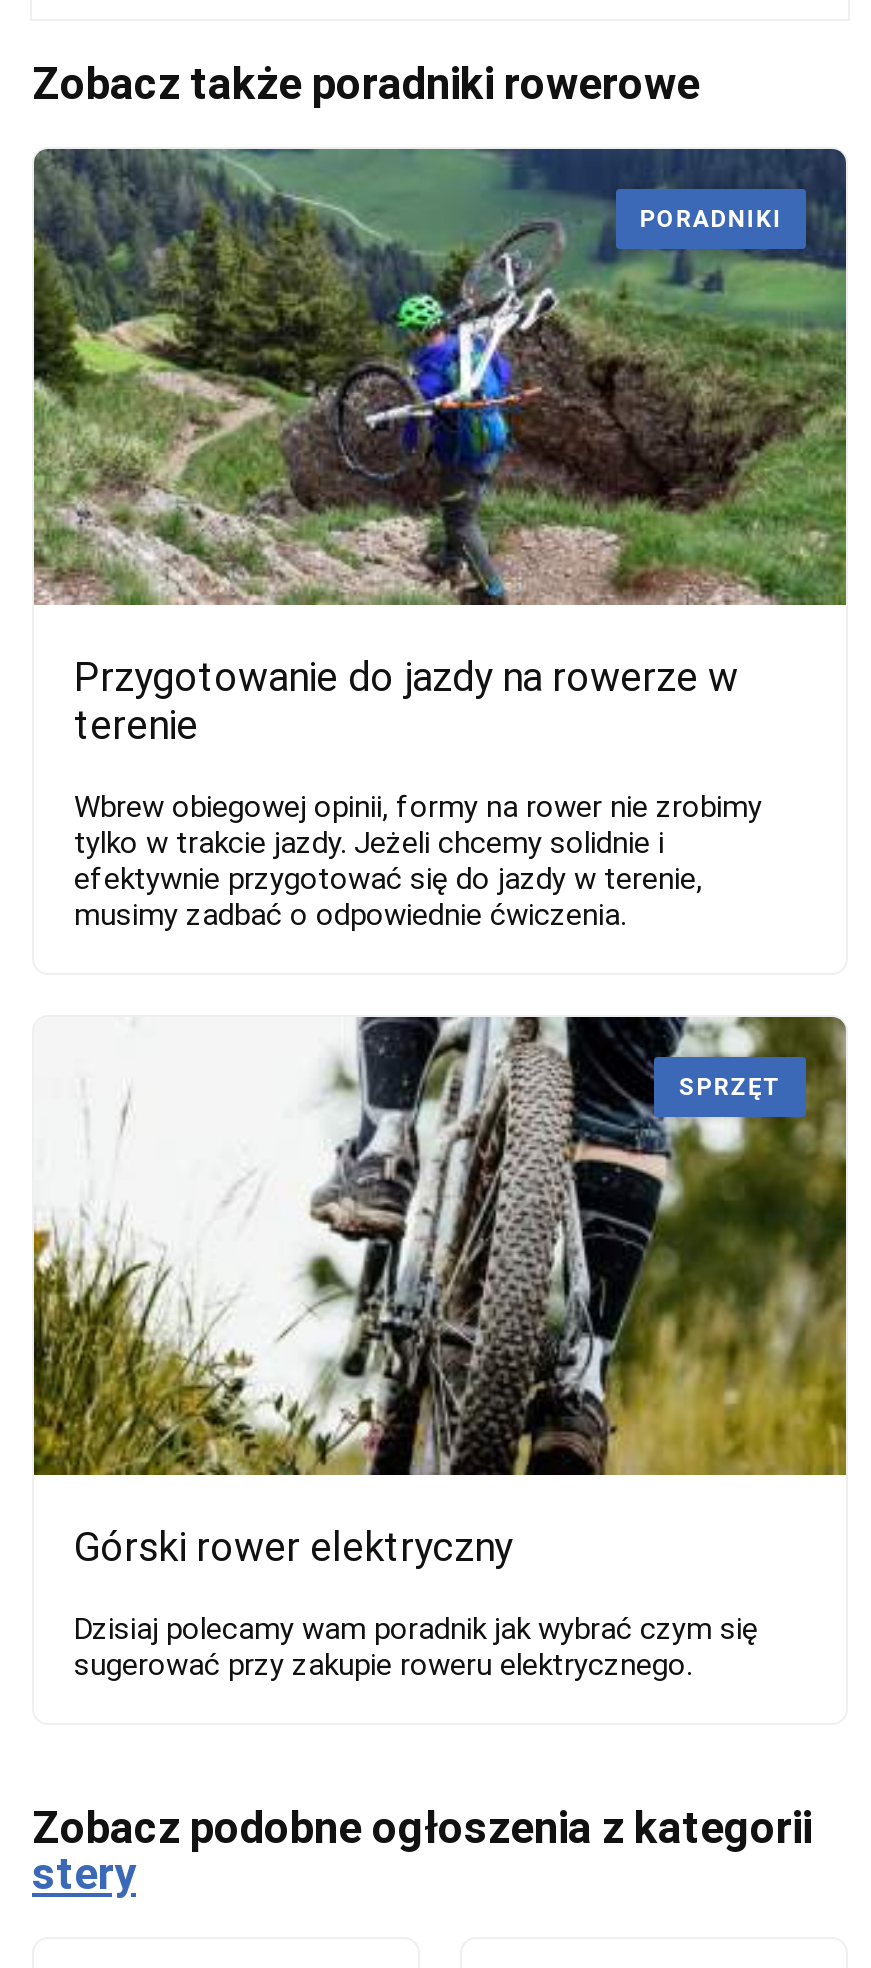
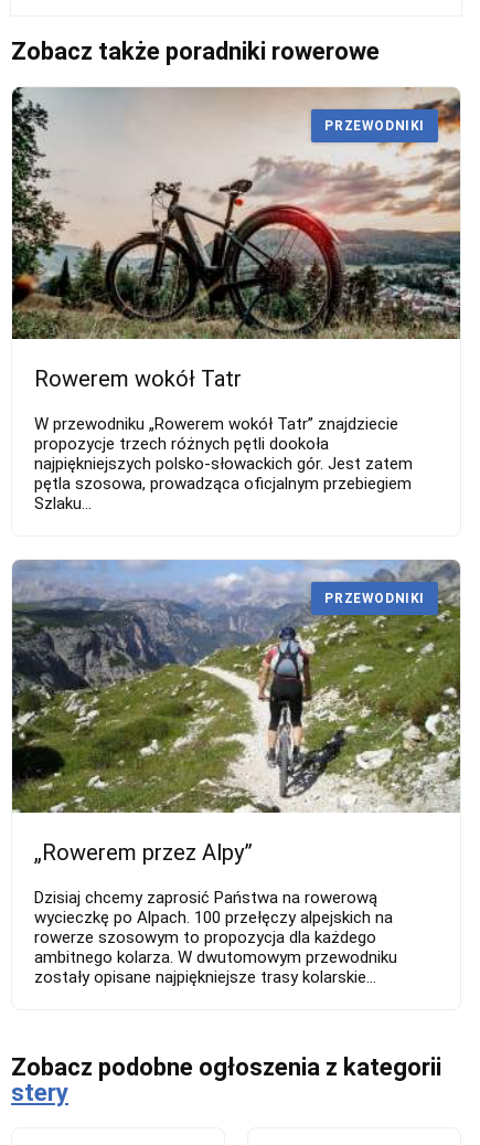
- [image]
- PORADNIKI
+ [image]
+ PRZEWODNIKI

- Przygotowanie do jazdy na rowerze w
- terenie
+ Rowerem wokół Tatr

- Wbrew obiegowej opinii, formy na rower nie zrobimy
- tylko w trakcie jazdy. Jeżeli chcemy solidnie i
- efektywnie przygotować się do jazdy w terenie,
- musimy zadbać o odpowiednie ćwiczenia.
+ W przewodniku „Rowerem wokół Tatr” znajdziecie
+ propozycje trzech różnych pętli dookoła
+ najpiękniejszych polsko-słowackich gór. Jest zatem
+ pętla szosowa, prowadząca oficjalnym przebiegiem
+ Szlaku...

- [image]
- SPRZĘT
+ [image]
+ PRZEWODNIKI

- Górski rower elektryczny
+ „Rowerem przez Alpy”

- Dzisiaj polecamy wam poradnik jak wybrać czym się
- sugerować przy zakupie roweru elektrycznego.
+ Dzisiaj chcemy zaprosić Państwa na rowerową
+ wycieczkę po Alpach. 100 przełęczy alpejskich na
+ rowerze szosowym to propozycja dla każdego
+ ambitnego kolarza. W dwutomowym przewodniku
+ zostały opisane najpiękniejsze trasy kolarskie...
